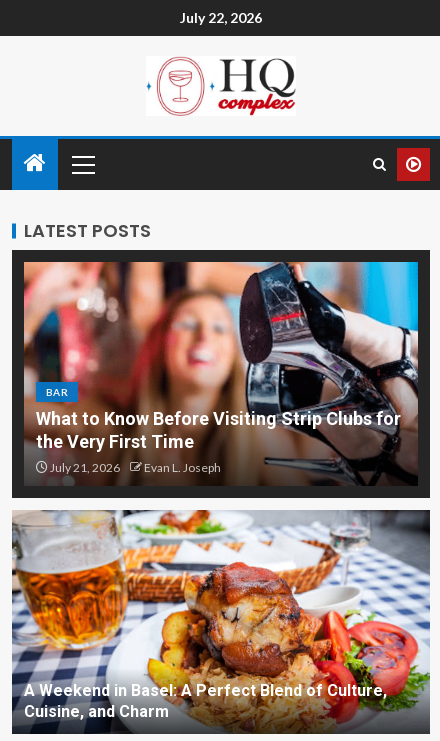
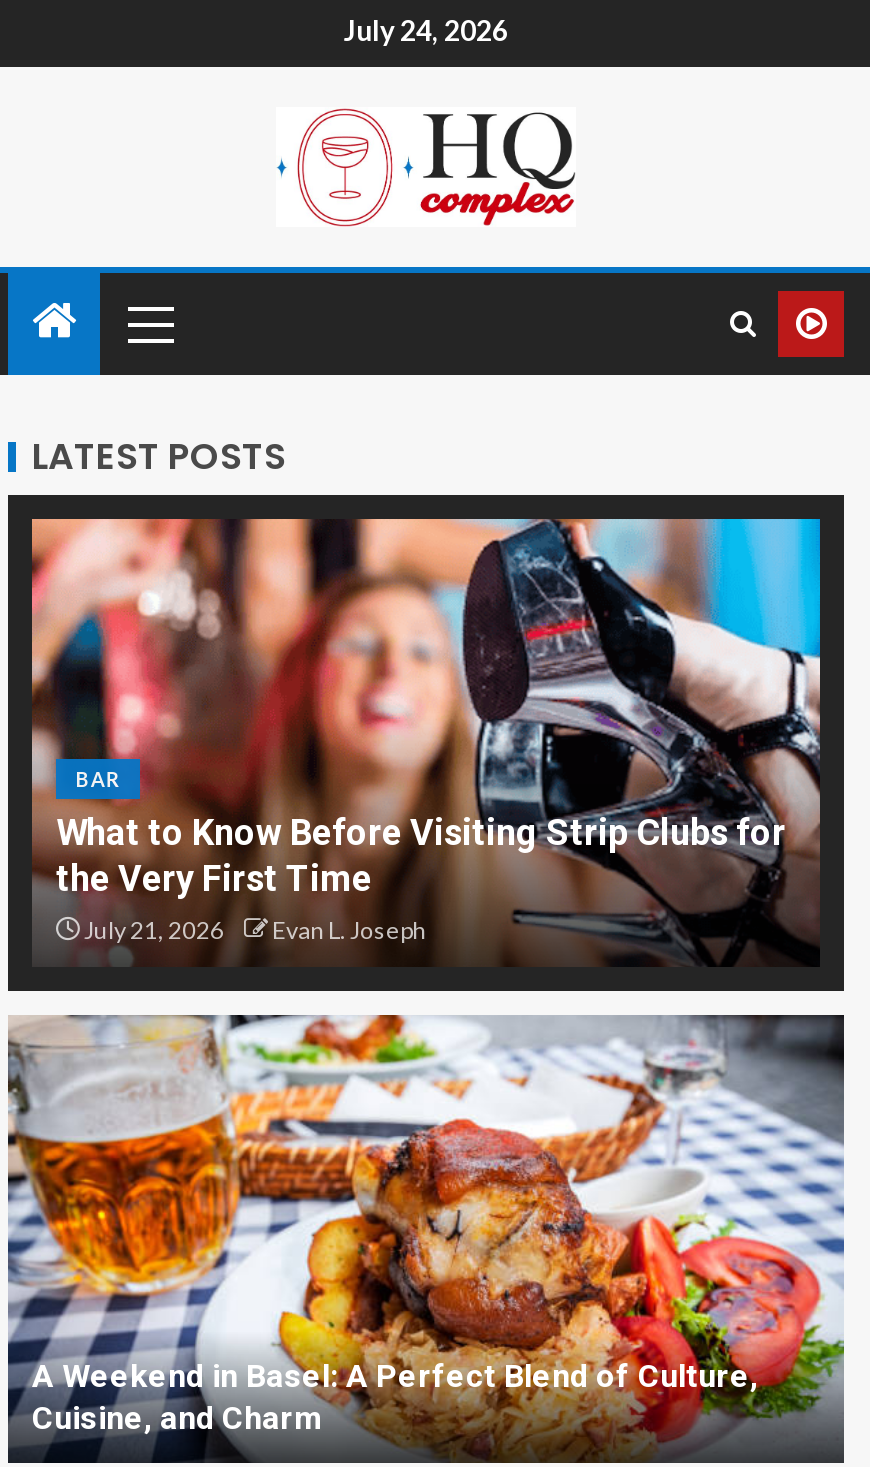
- July 22, 2026
+ July 24, 2026
